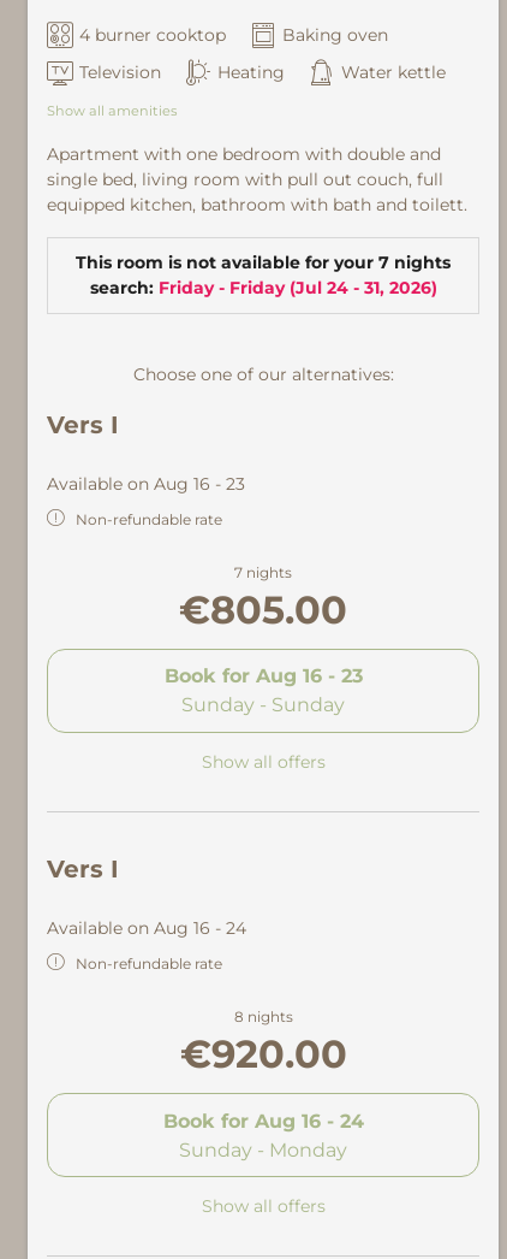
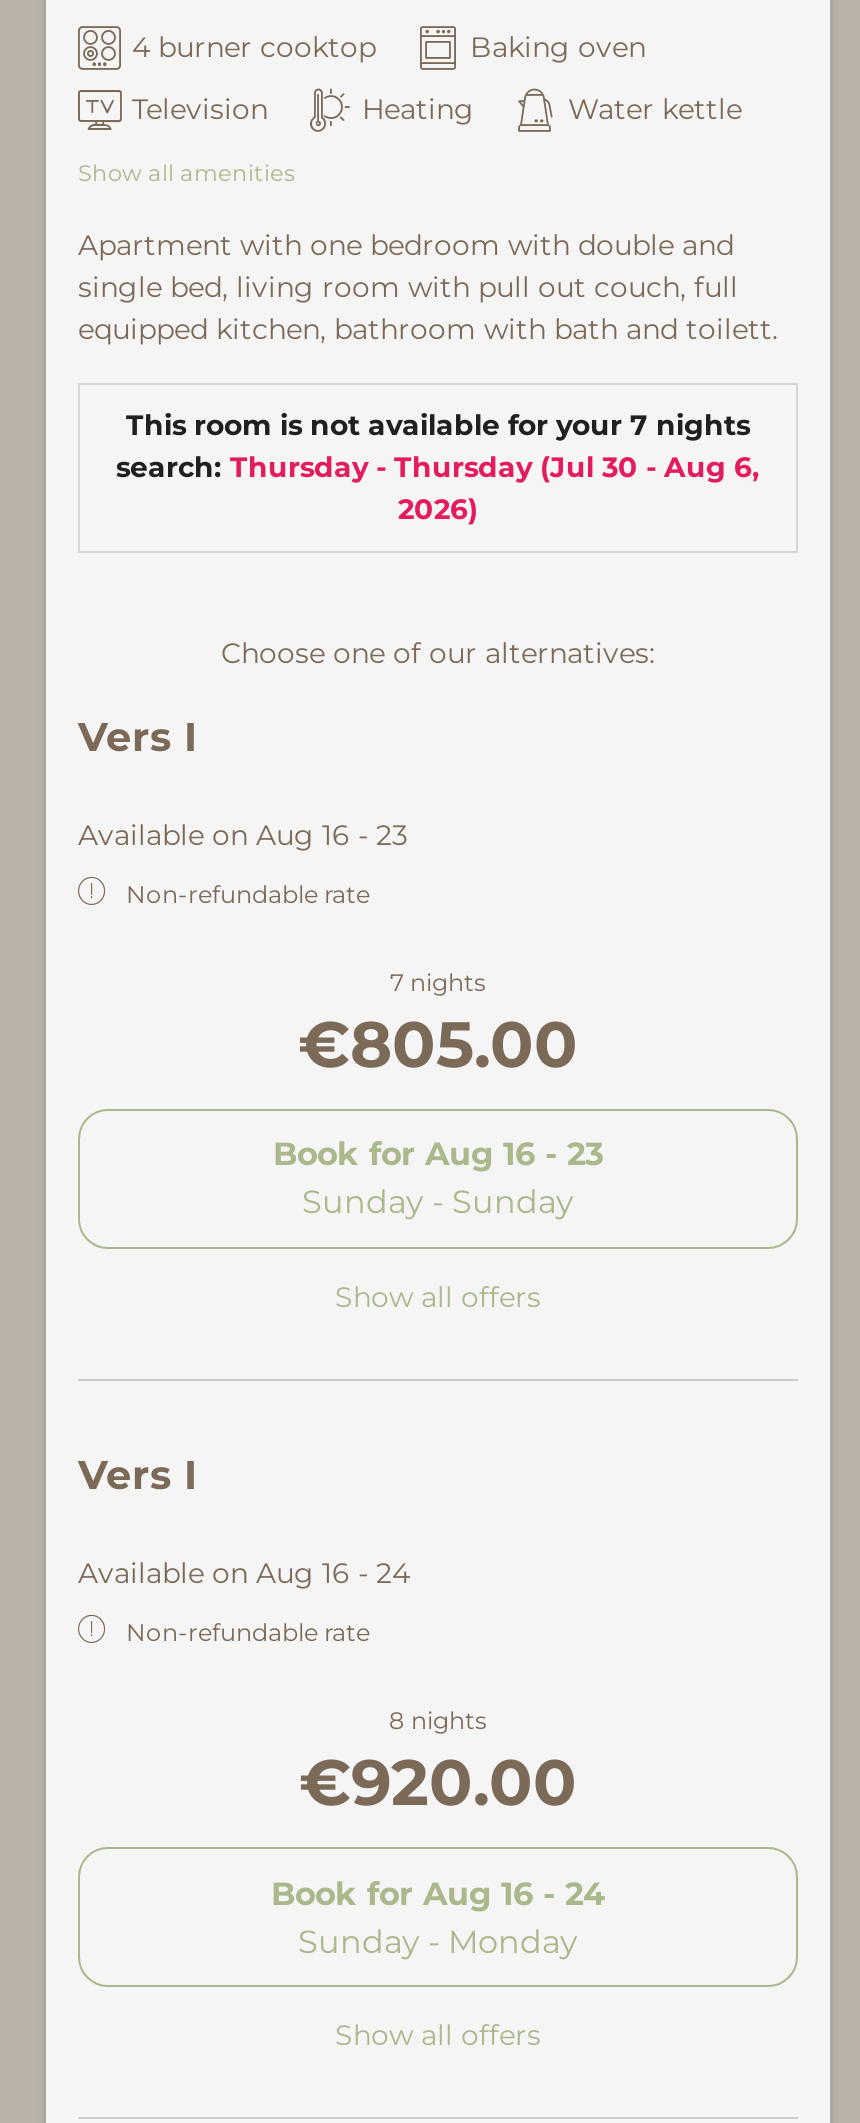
- search: Friday - Friday (Jul 24 - 31, 2026)
+ search: Thursday - Thursday (Jul 30 - Aug 6,
+ 2026)
